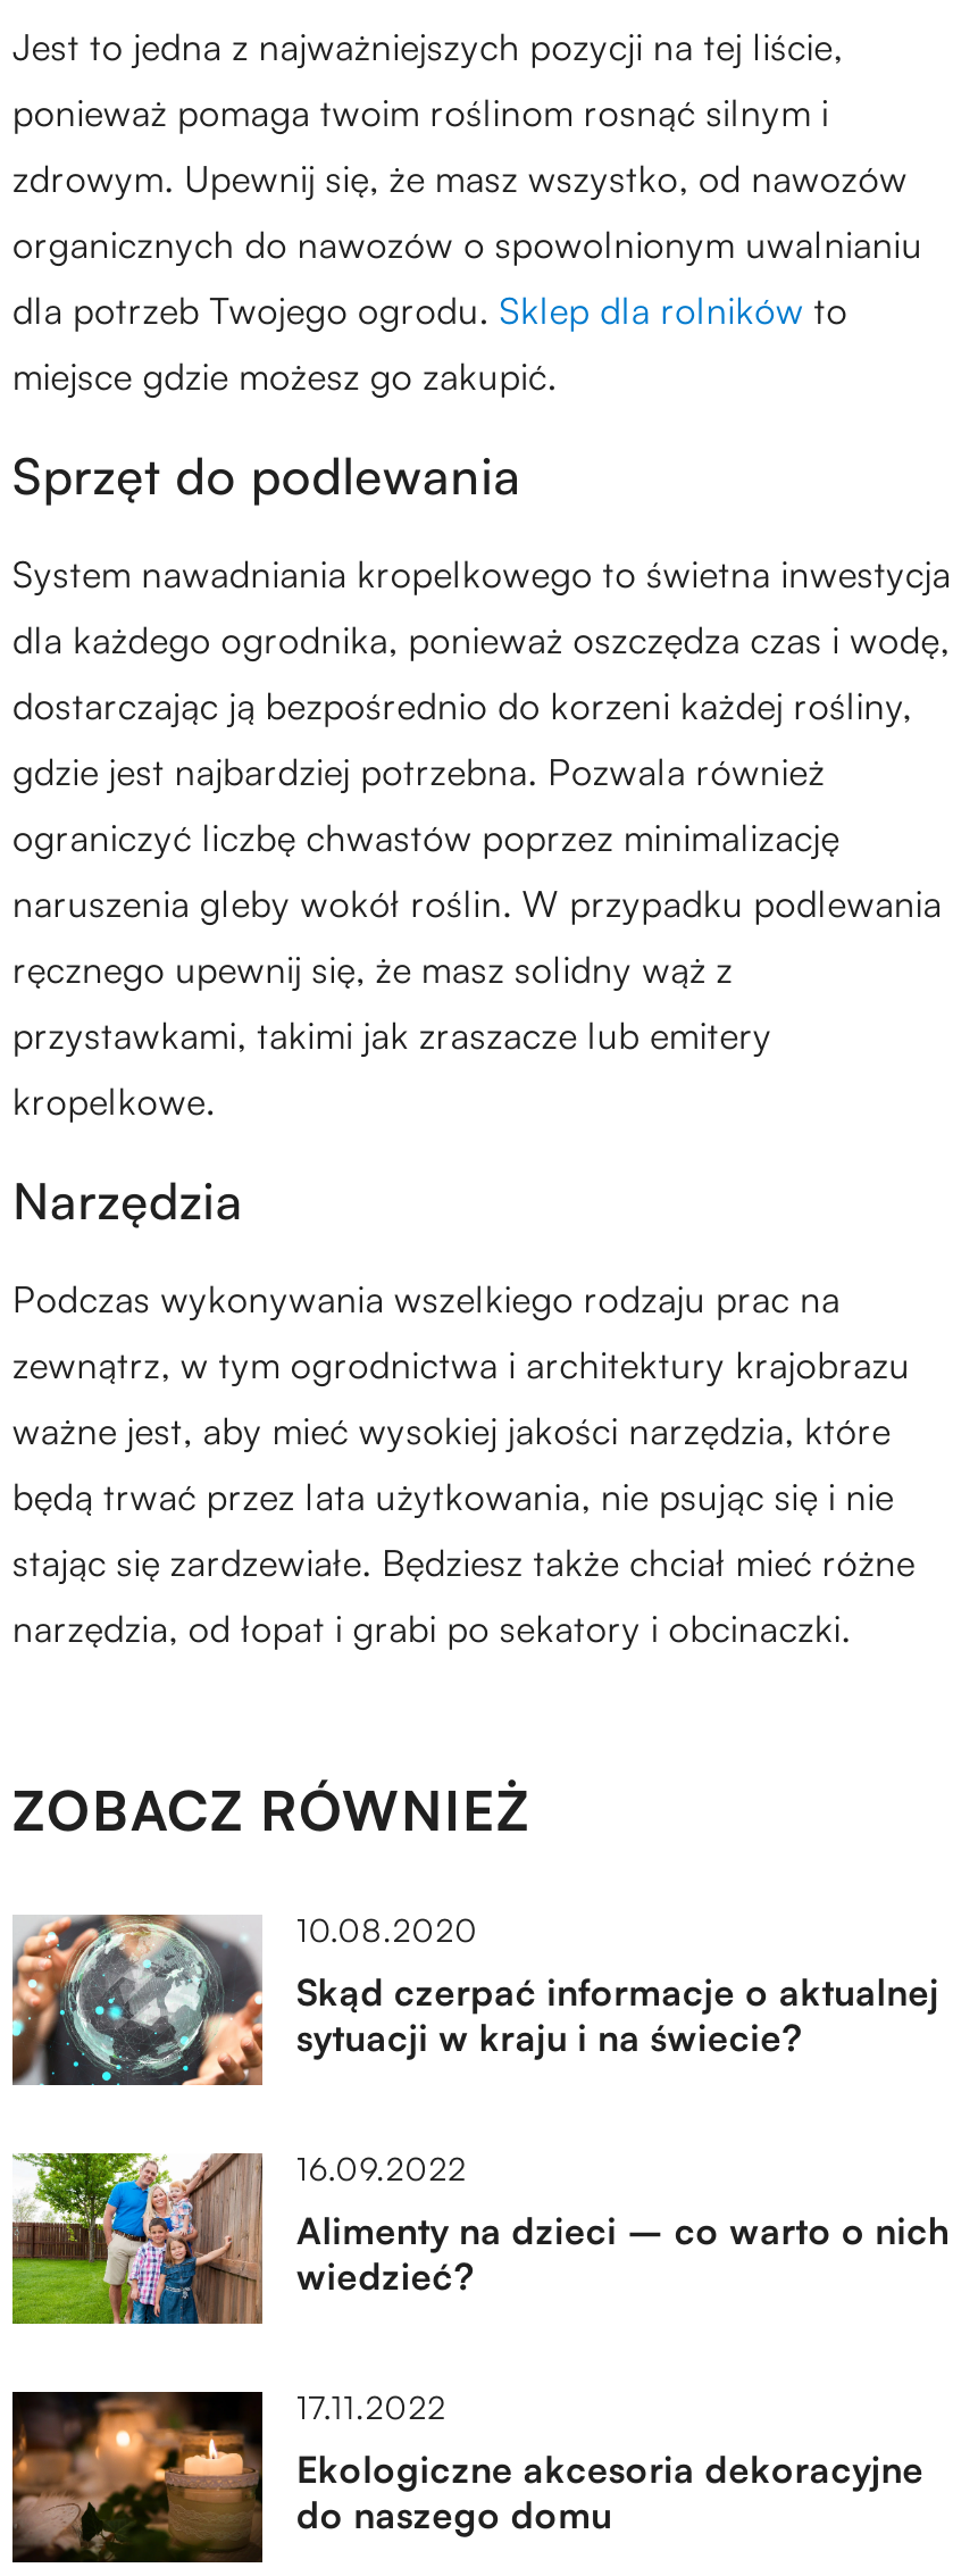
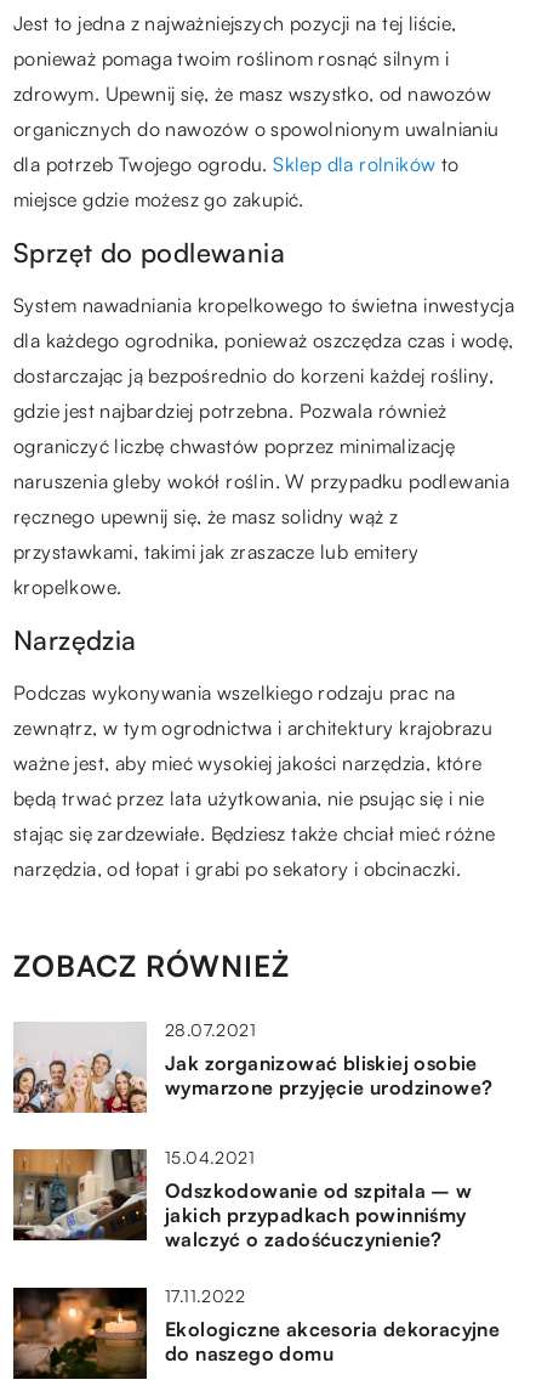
- [image]
- 10.08.2020
- Skąd czerpać informacje o aktualnej
- sytuacji w kraju i na świecie?
+ [image]
+ 28.07.2021
+ Jak zorganizować bliskiej osobie
+ wymarzone przyjęcie urodzinowe?

- [image]
- 16.09.2022
- Alimenty na dzieci – co warto o nich
- wiedzieć?
+ [image]
+ 15.04.2021
+ Odszkodowanie od szpitala – w
+ jakich przypadkach powinniśmy
+ walczyć o zadośćuczynienie?
